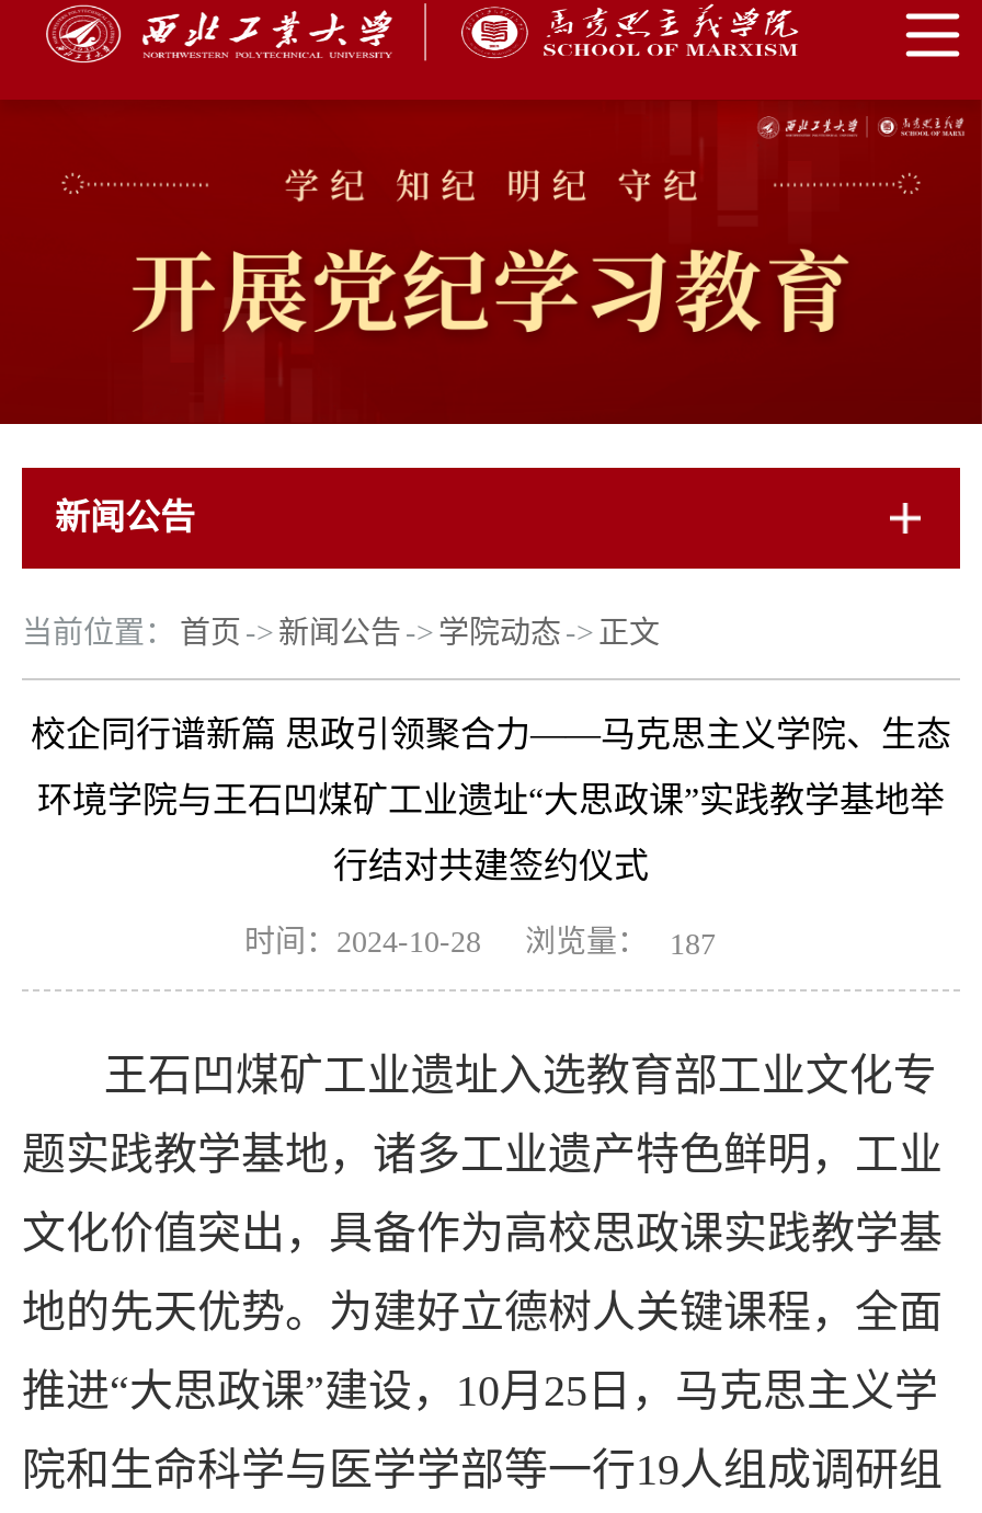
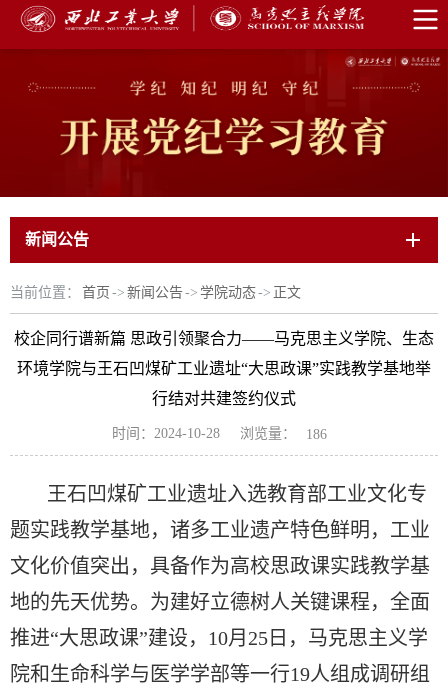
- 时间：2024-10-28 浏览量： 187
+ 时间：2024-10-28 浏览量： 186
